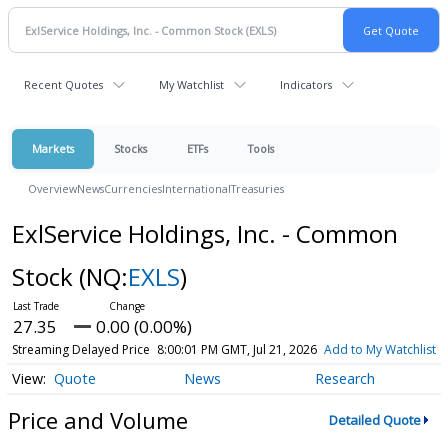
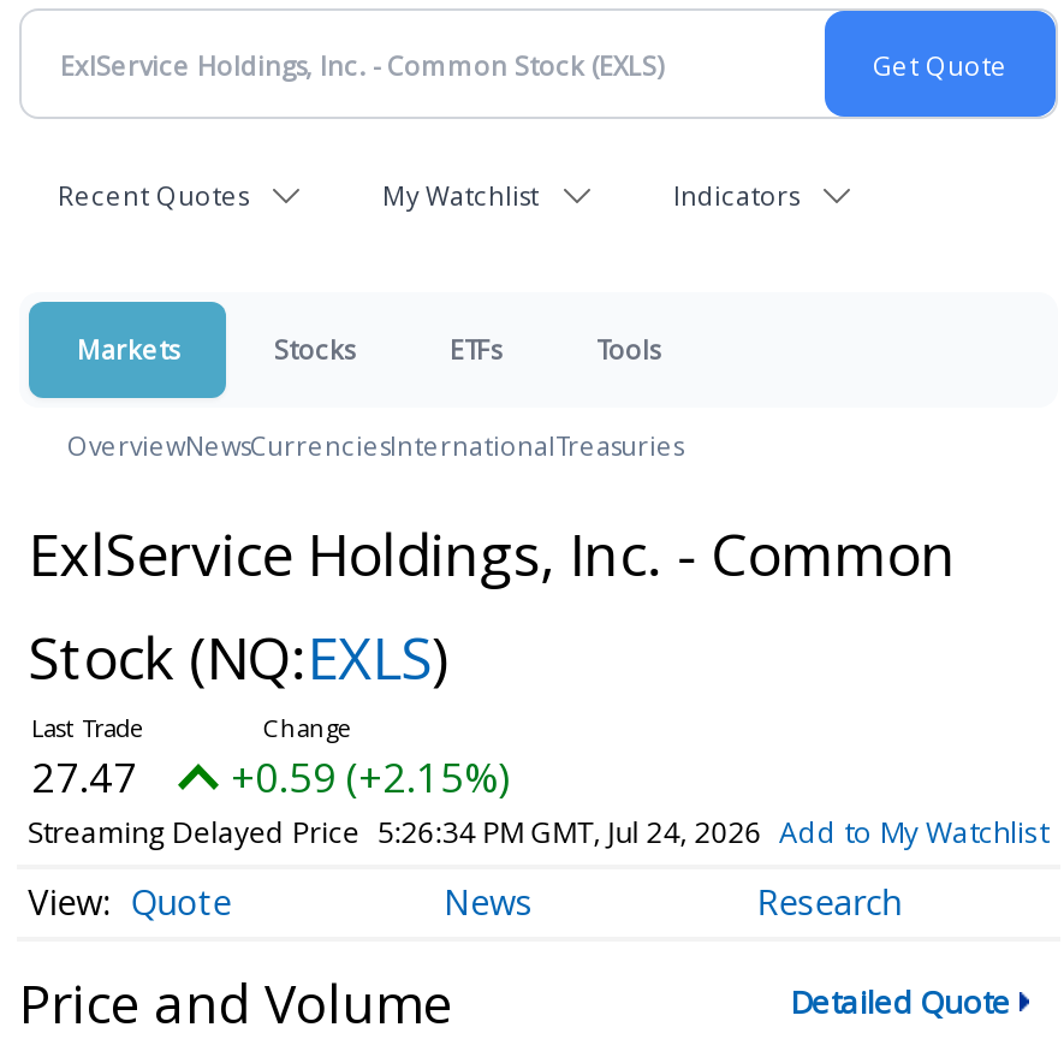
- 27.35
+ 27.47

- 0.00 (0.00%)
+ +0.59 (+2.15%)

- Streaming Delayed Price 8:00:01 PM GMT, Jul 21, 2026 Add to My Watchlist
+ Streaming Delayed Price 5:26:34 PM GMT, Jul 24, 2026 Add to My Watchlist
